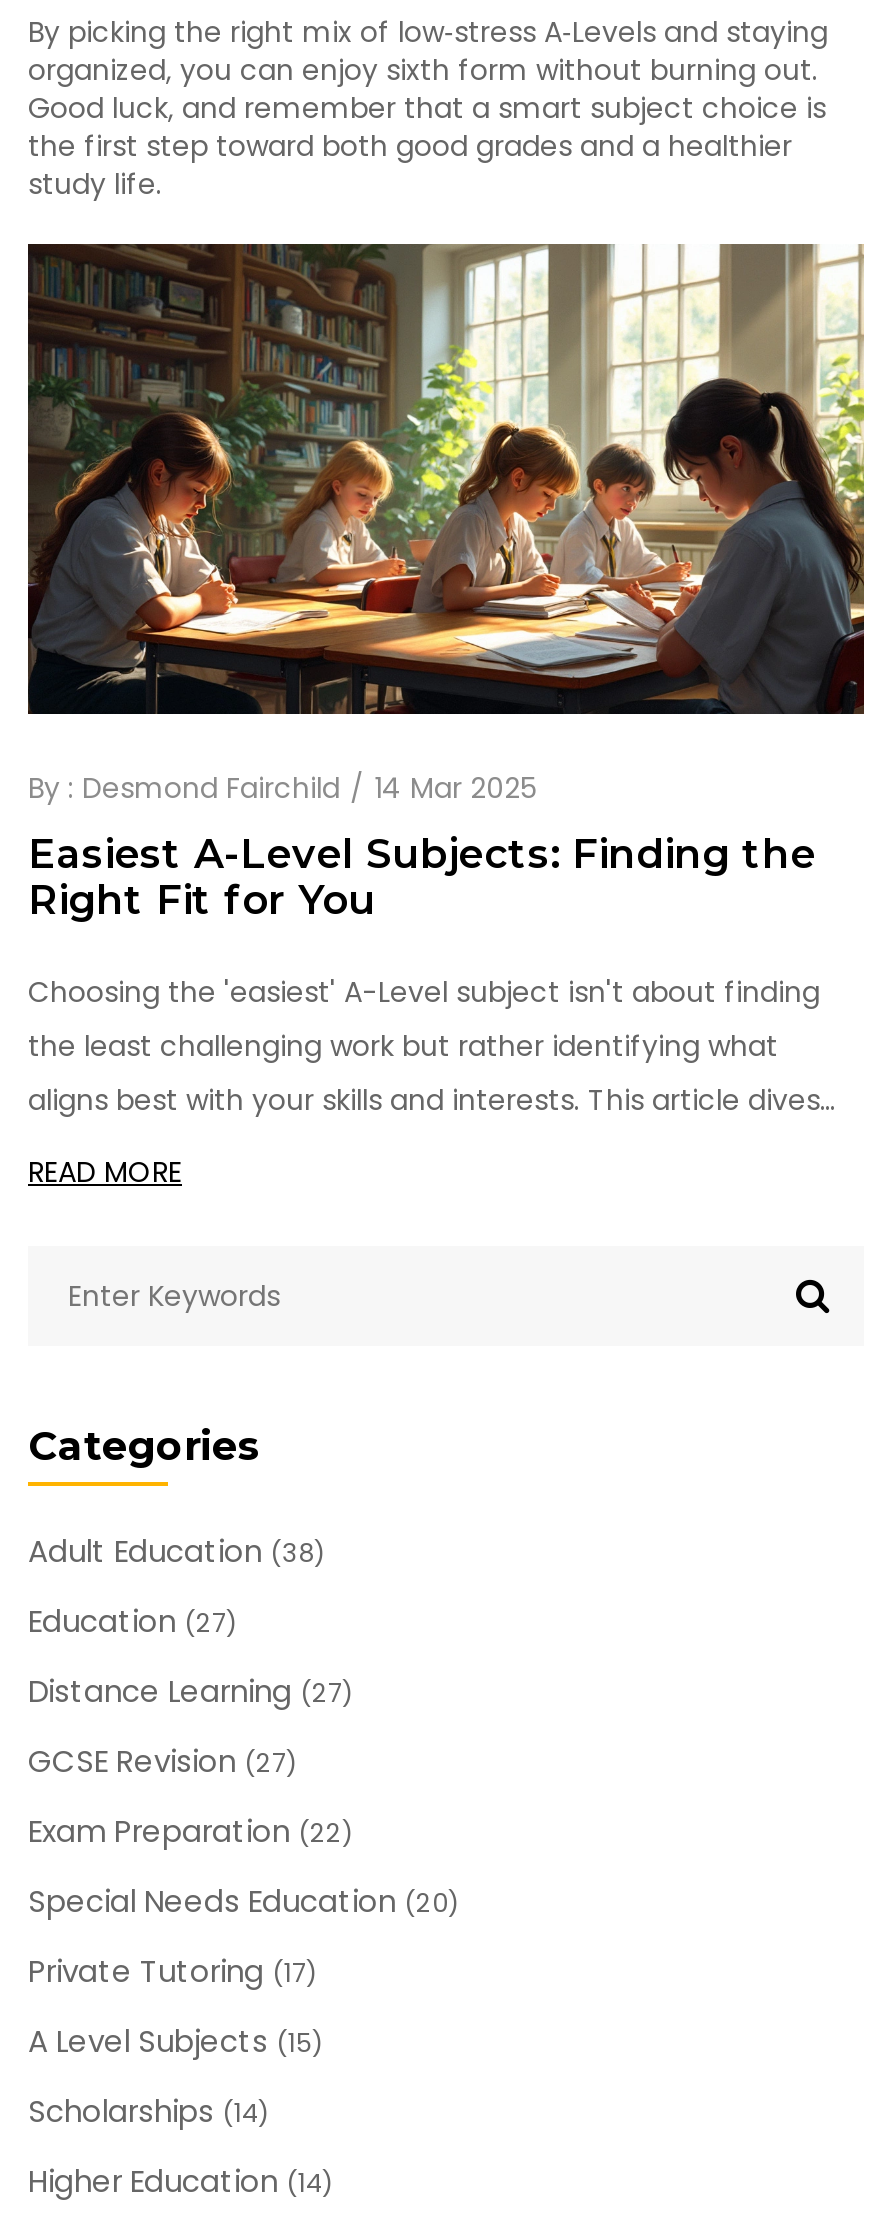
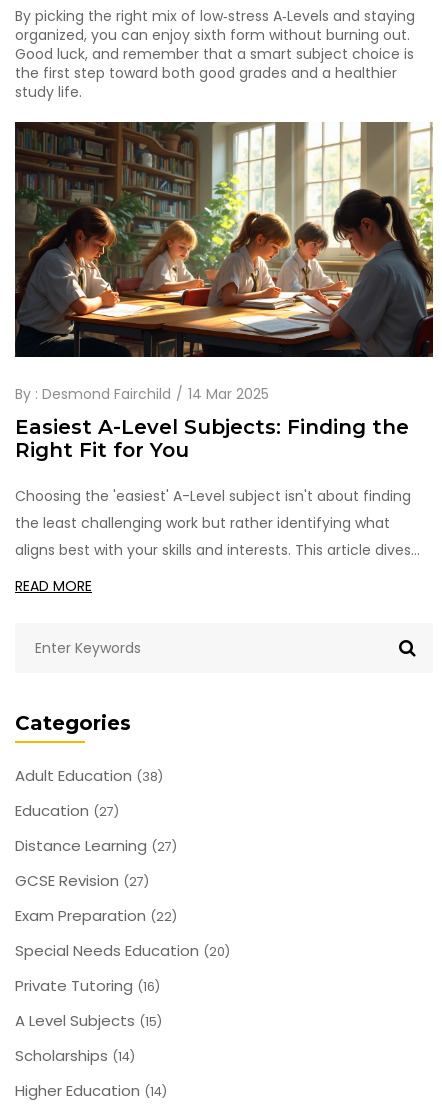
- Private Tutoring (17)
+ Private Tutoring (16)
